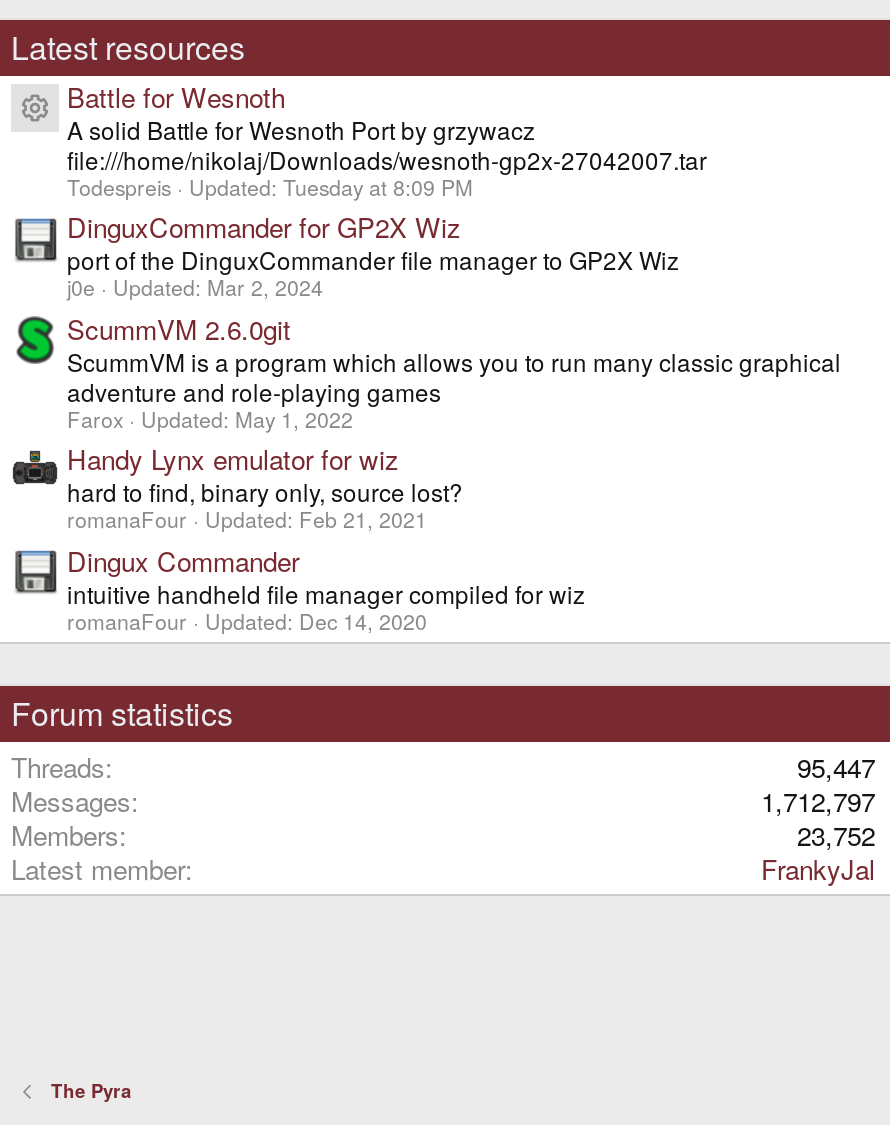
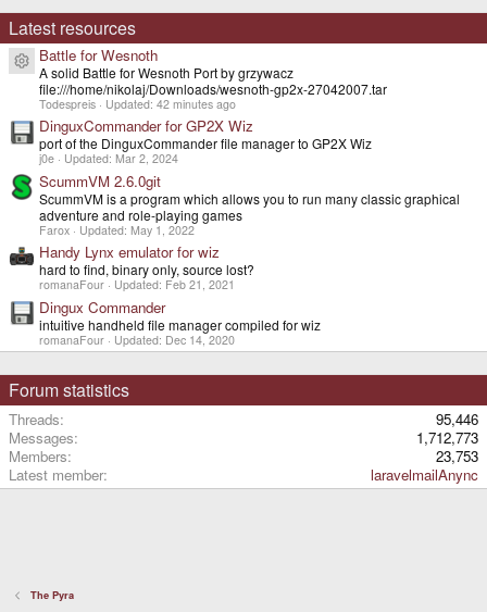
- Todespreis Updated:Tuesday at 8:09 PM
+ Todespreis Updated:42 minutes ago

- 95,447
+ 95,446

- 1,712,797
+ 1,712,773

- 23,752
+ 23,753

- FrankyJal
+ laravelmailAnync
